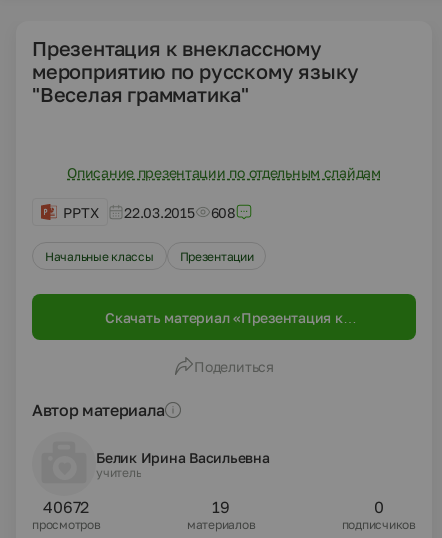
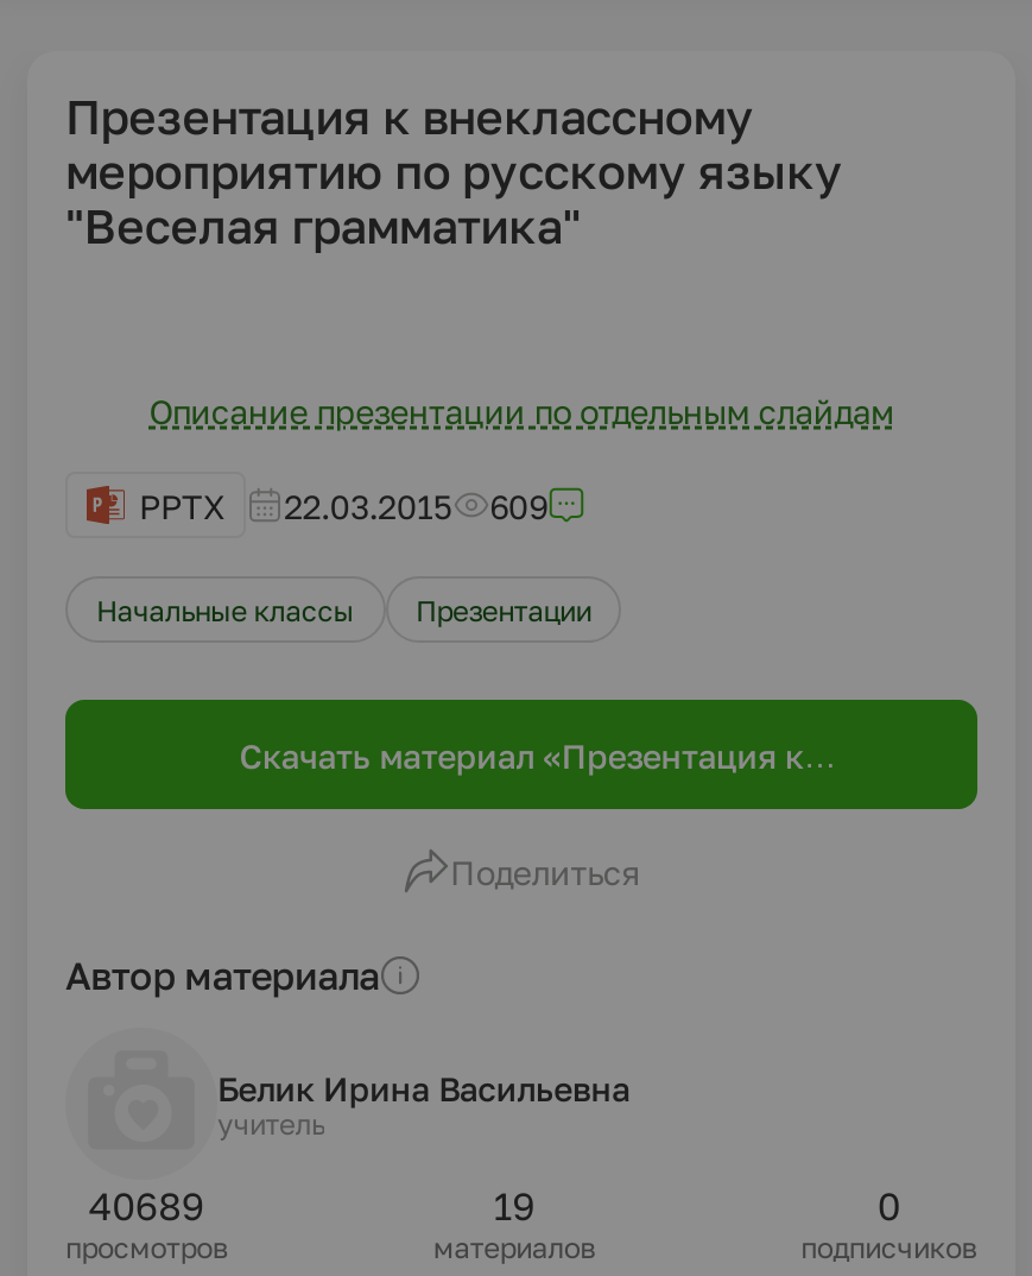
- PPTX 22.03.2015 608
+ PPTX 22.03.2015 609

- 40672
+ 40689
